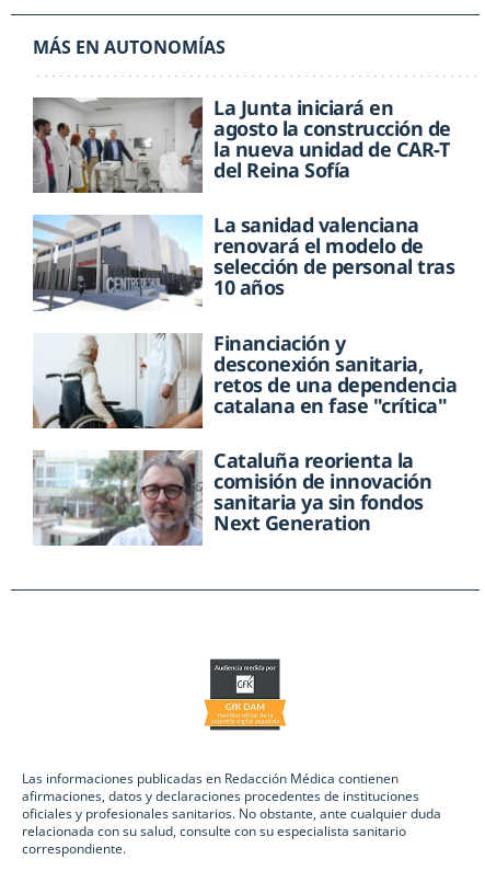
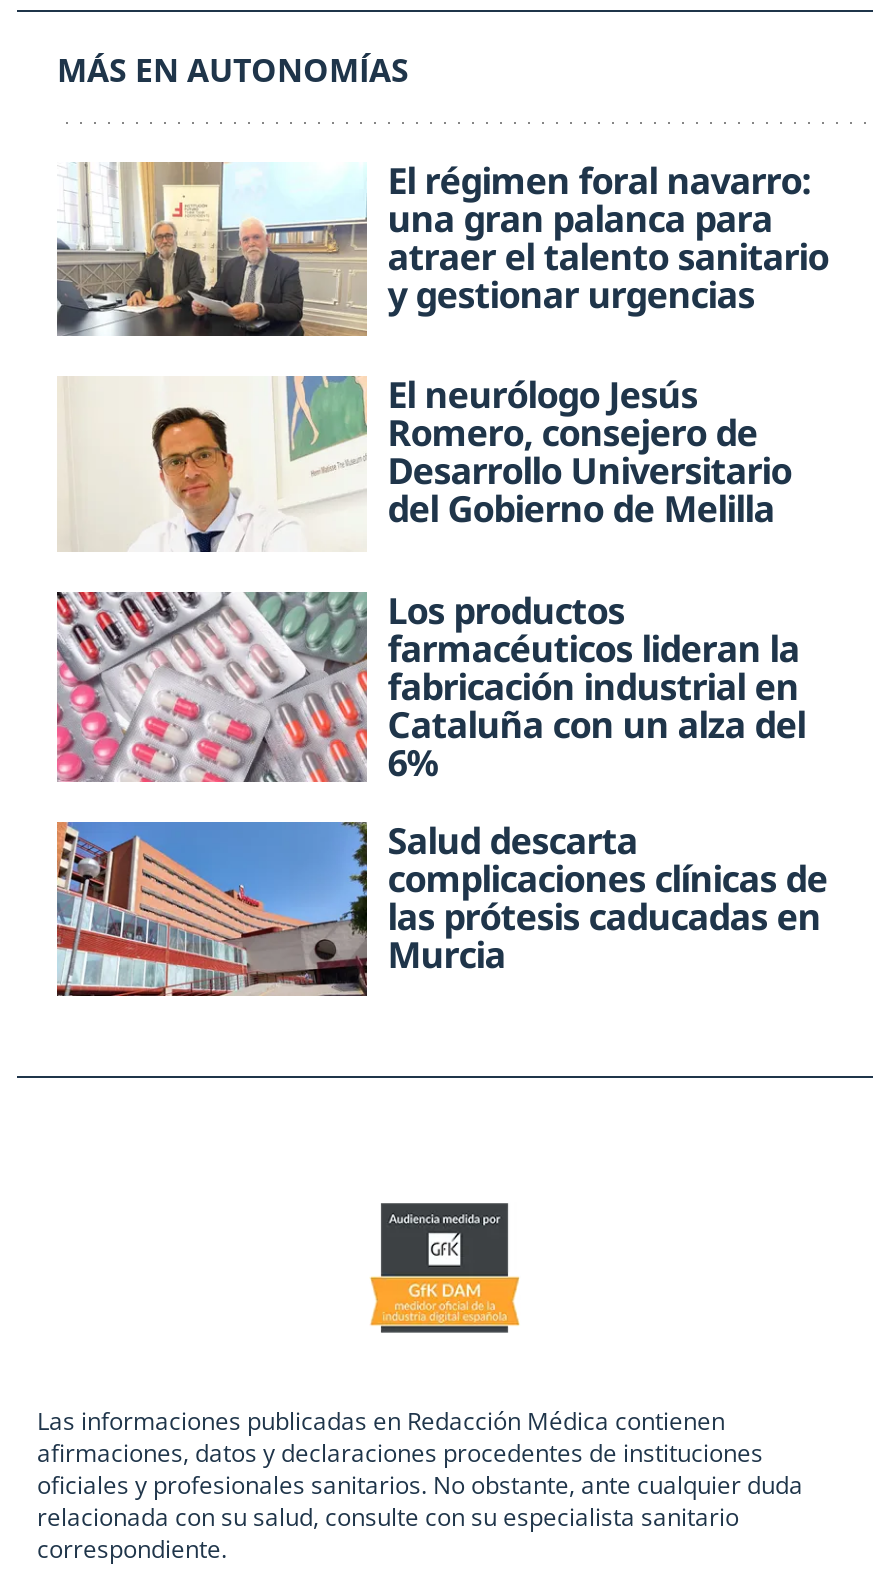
- [image]
- La Junta iniciará en
- agosto la construcción de
- la nueva unidad de CAR-T
- del Reina Sofía
+ [image]
+ El régimen foral navarro:
+ una gran palanca para
+ atraer el talento sanitario
+ y gestionar urgencias

- [image]
- La sanidad valenciana
- renovará el modelo de
- selección de personal tras
- 10 años
+ [image]
+ El neurólogo Jesús
+ Romero, consejero de
+ Desarrollo Universitario
+ del Gobierno de Melilla

- [image]
- Financiación y
- desconexión sanitaria,
- retos de una dependencia
- catalana en fase "crítica"
+ [image]
+ Los productos
+ farmacéuticos lideran la
+ fabricación industrial en
+ Cataluña con un alza del
+ 6%

- [image]
- Cataluña reorienta la
- comisión de innovación
- sanitaria ya sin fondos
- Next Generation
+ [image]
+ Salud descarta
+ complicaciones clínicas de
+ las prótesis caducadas en
+ Murcia
